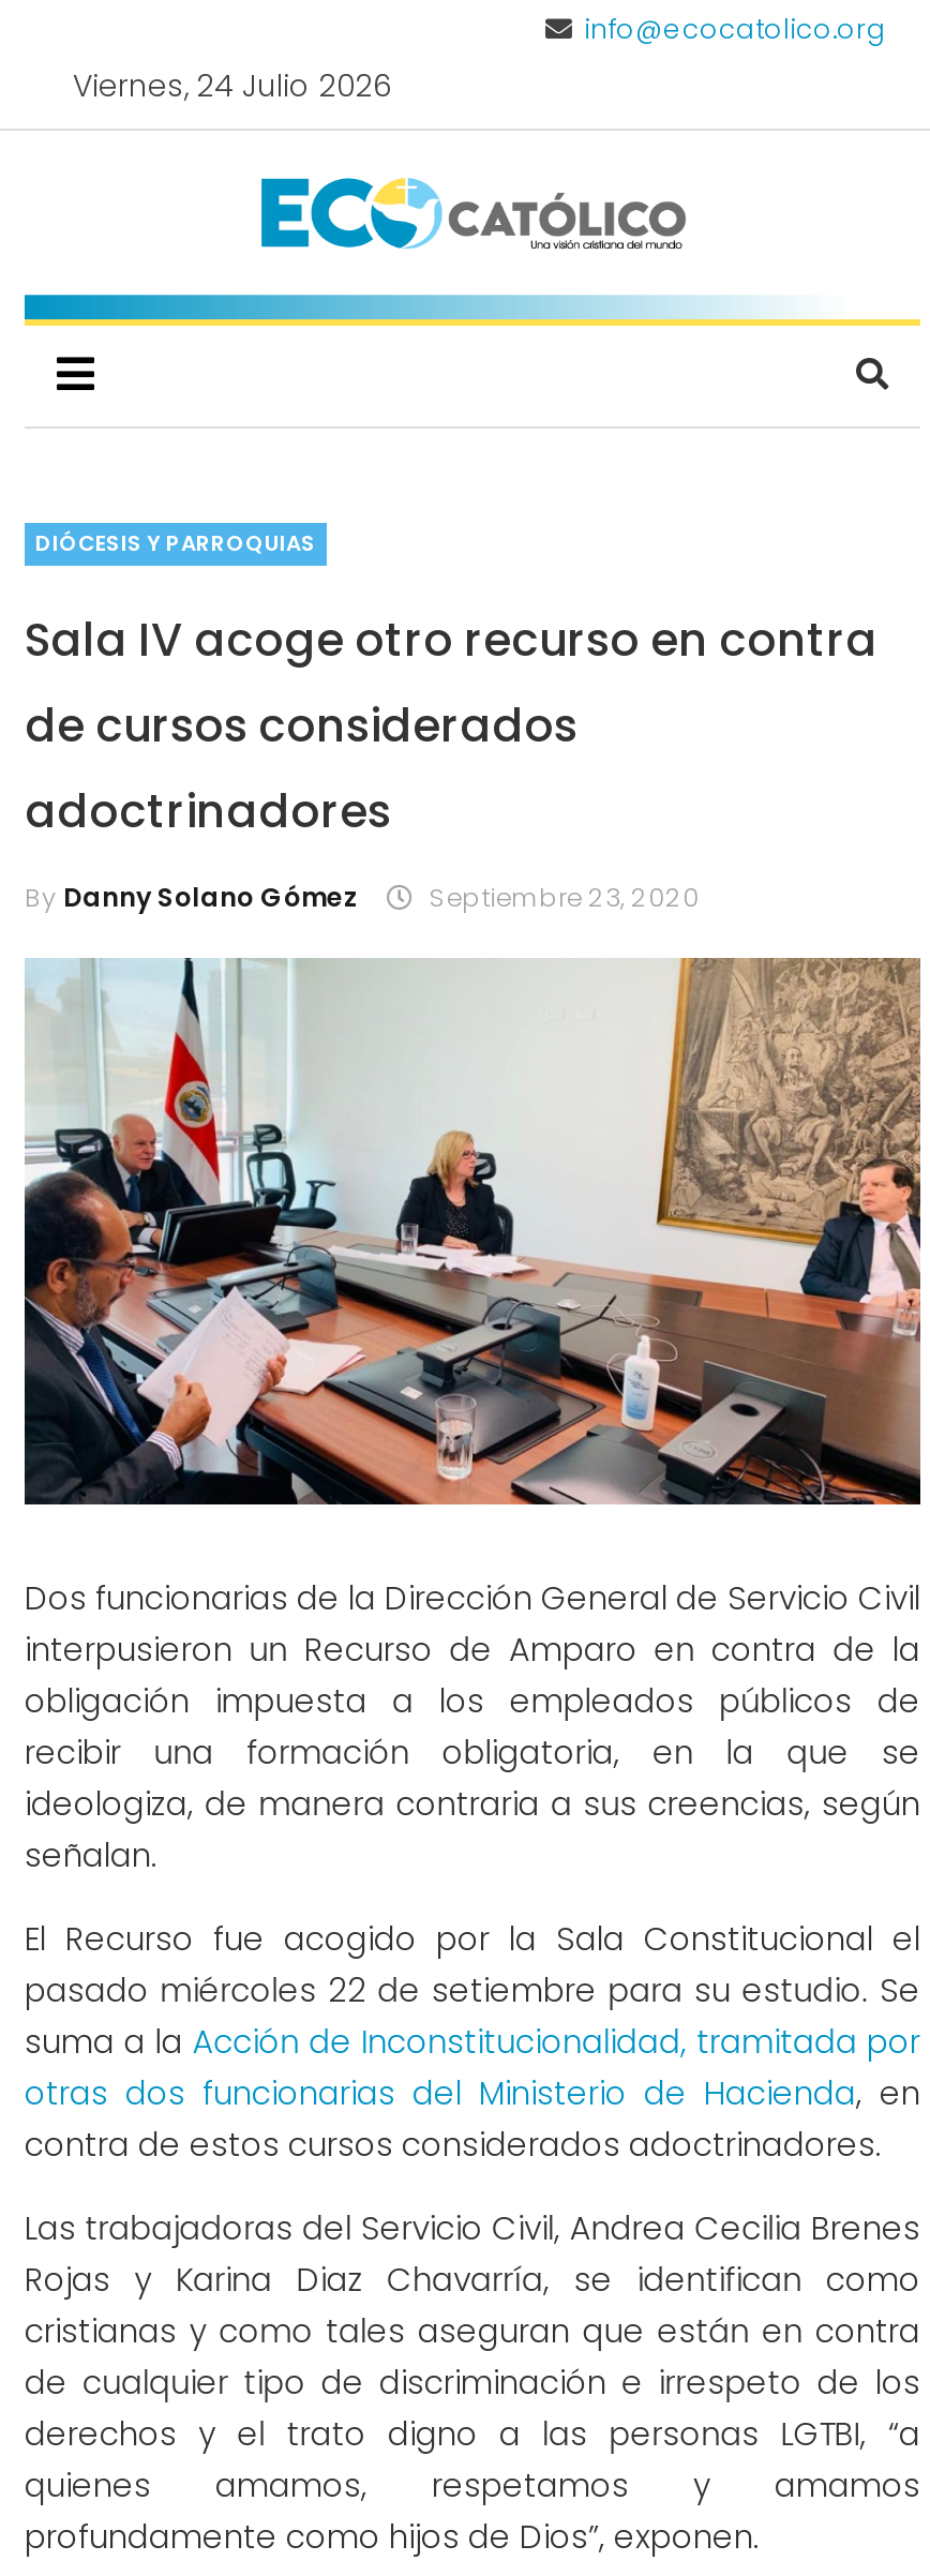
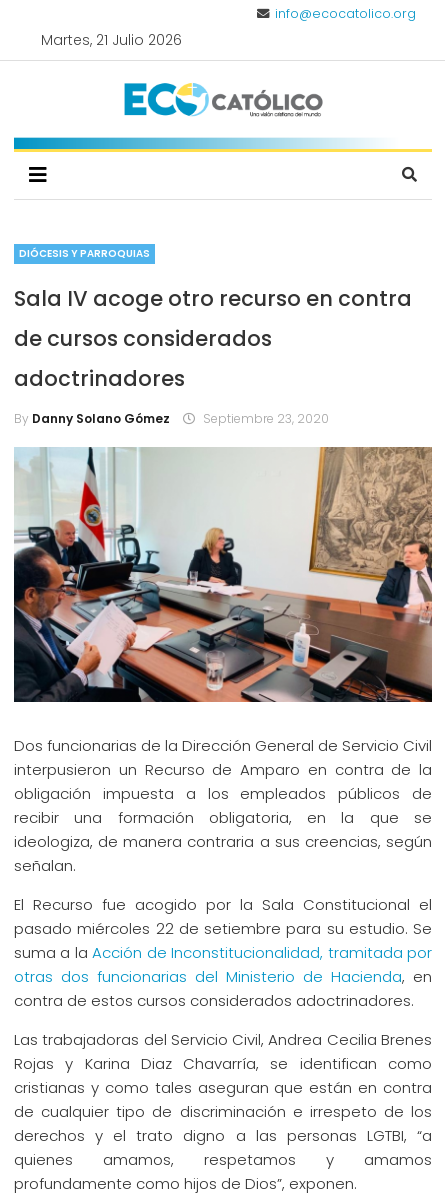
- Viernes, 24 Julio 2026
+ Martes, 21 Julio 2026
